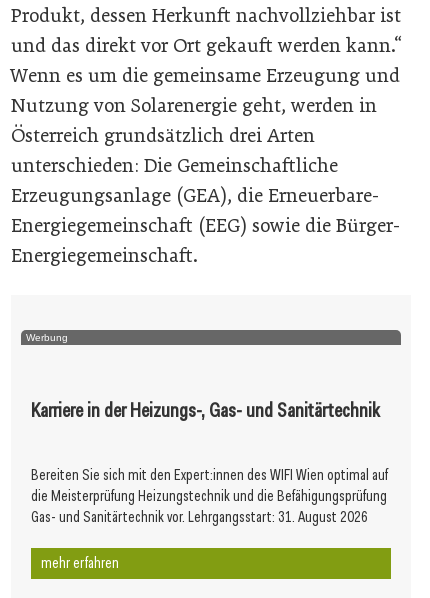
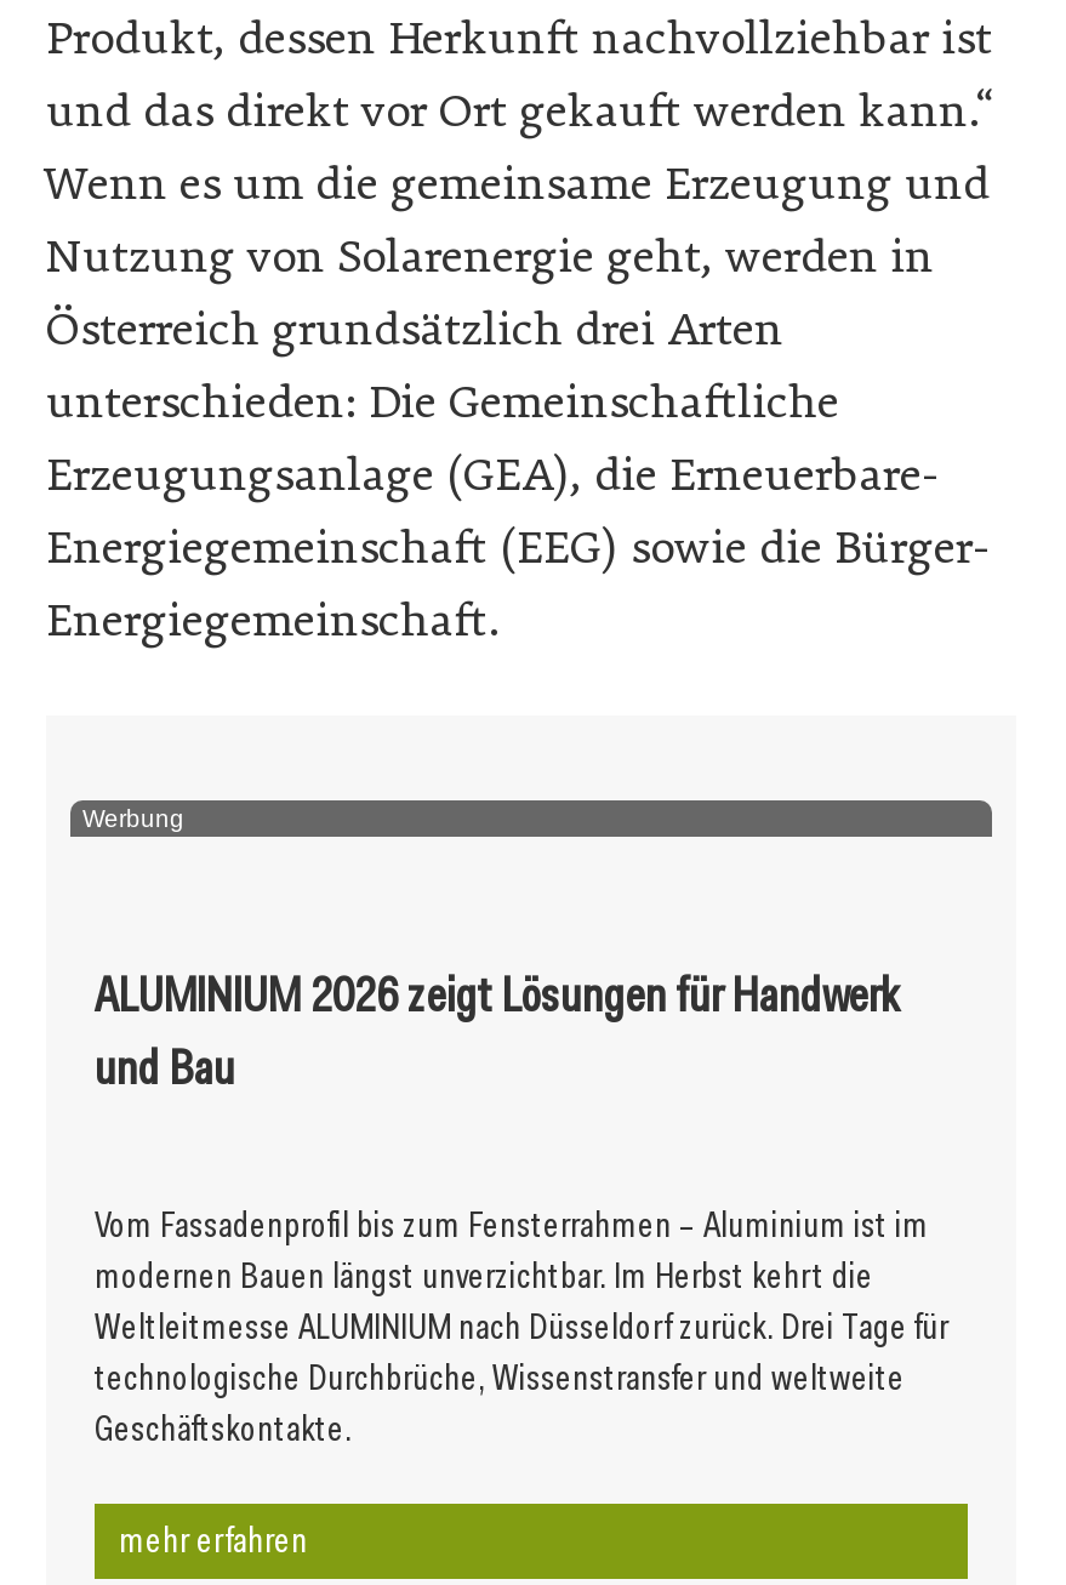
- Karriere in der Heizungs-, Gas- und Sanitärtechnik
+ ALUMINIUM 2026 zeigt Lösungen für Handwerk
+ und Bau

- Bereiten Sie sich mit den Expert:innen des WIFI Wien optimal auf
- die Meisterprüfung Heizungstechnik und die Befähigungsprüfung
- Gas- und Sanitärtechnik vor. Lehrgangsstart: 31. August 2026
+ Vom Fassadenprofil bis zum Fensterrahmen – Aluminium ist im
+ modernen Bauen längst unverzichtbar. Im Herbst kehrt die
+ Weltleitmesse ALUMINIUM nach Düsseldorf zurück. Drei Tage für
+ technologische Durchbrüche, Wissenstransfer und weltweite
+ Geschäftskontakte.
